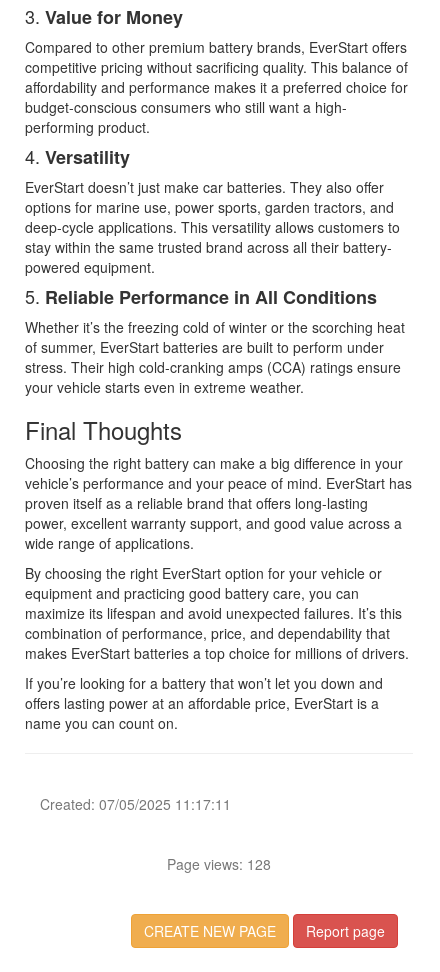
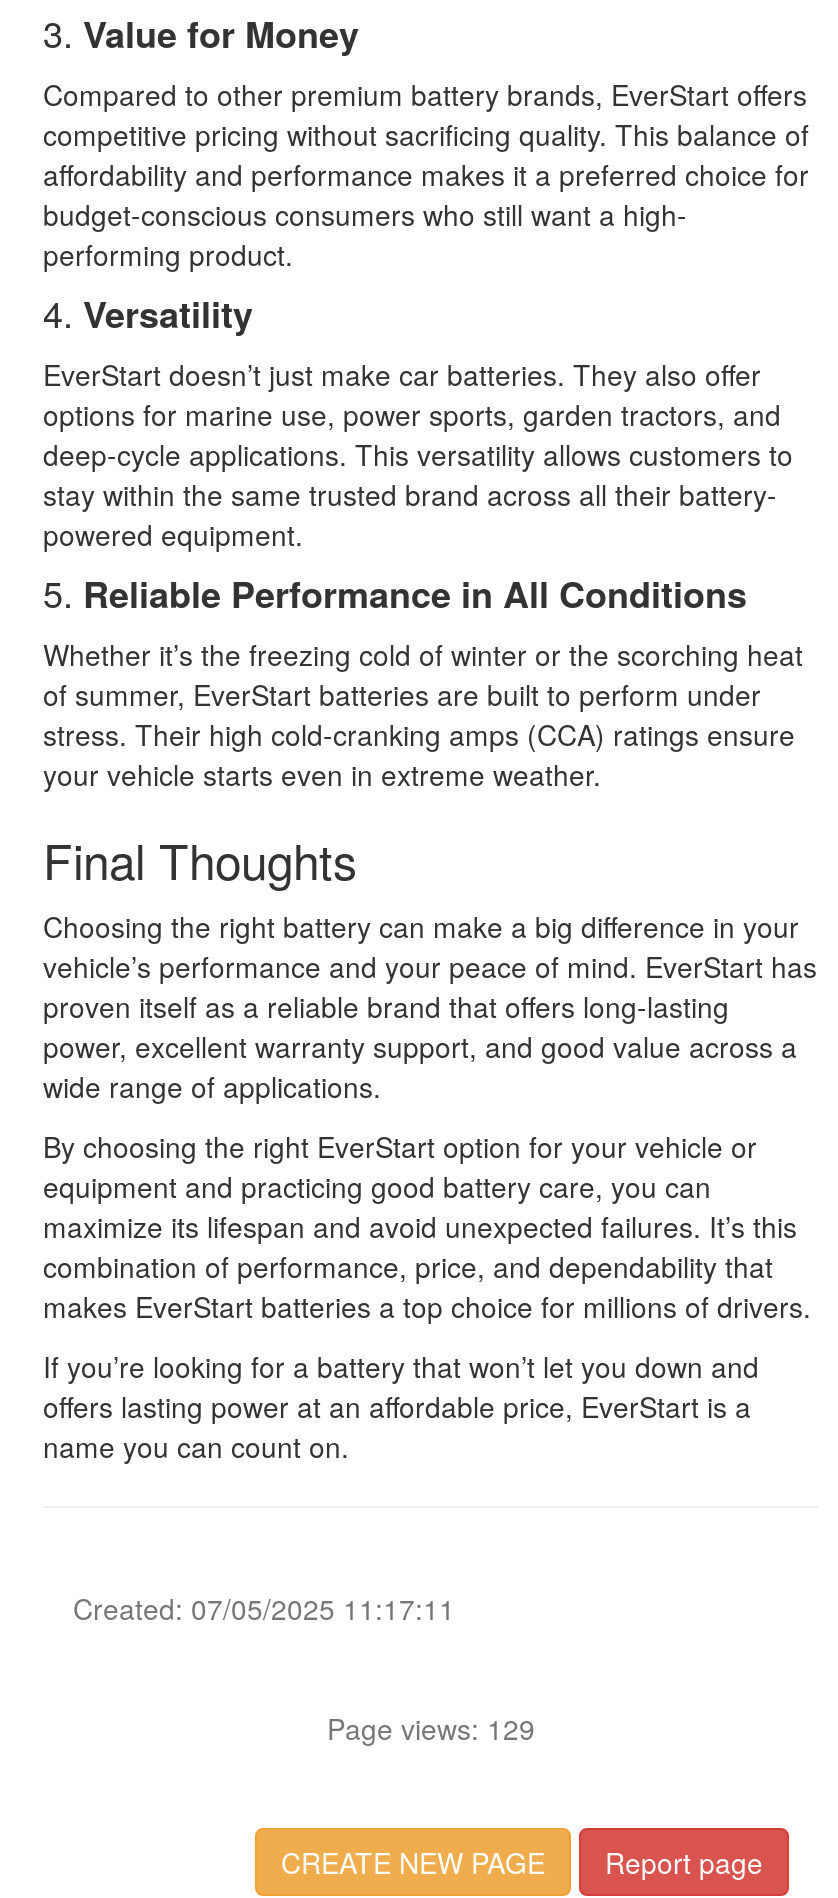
- Page views: 128
+ Page views: 129
